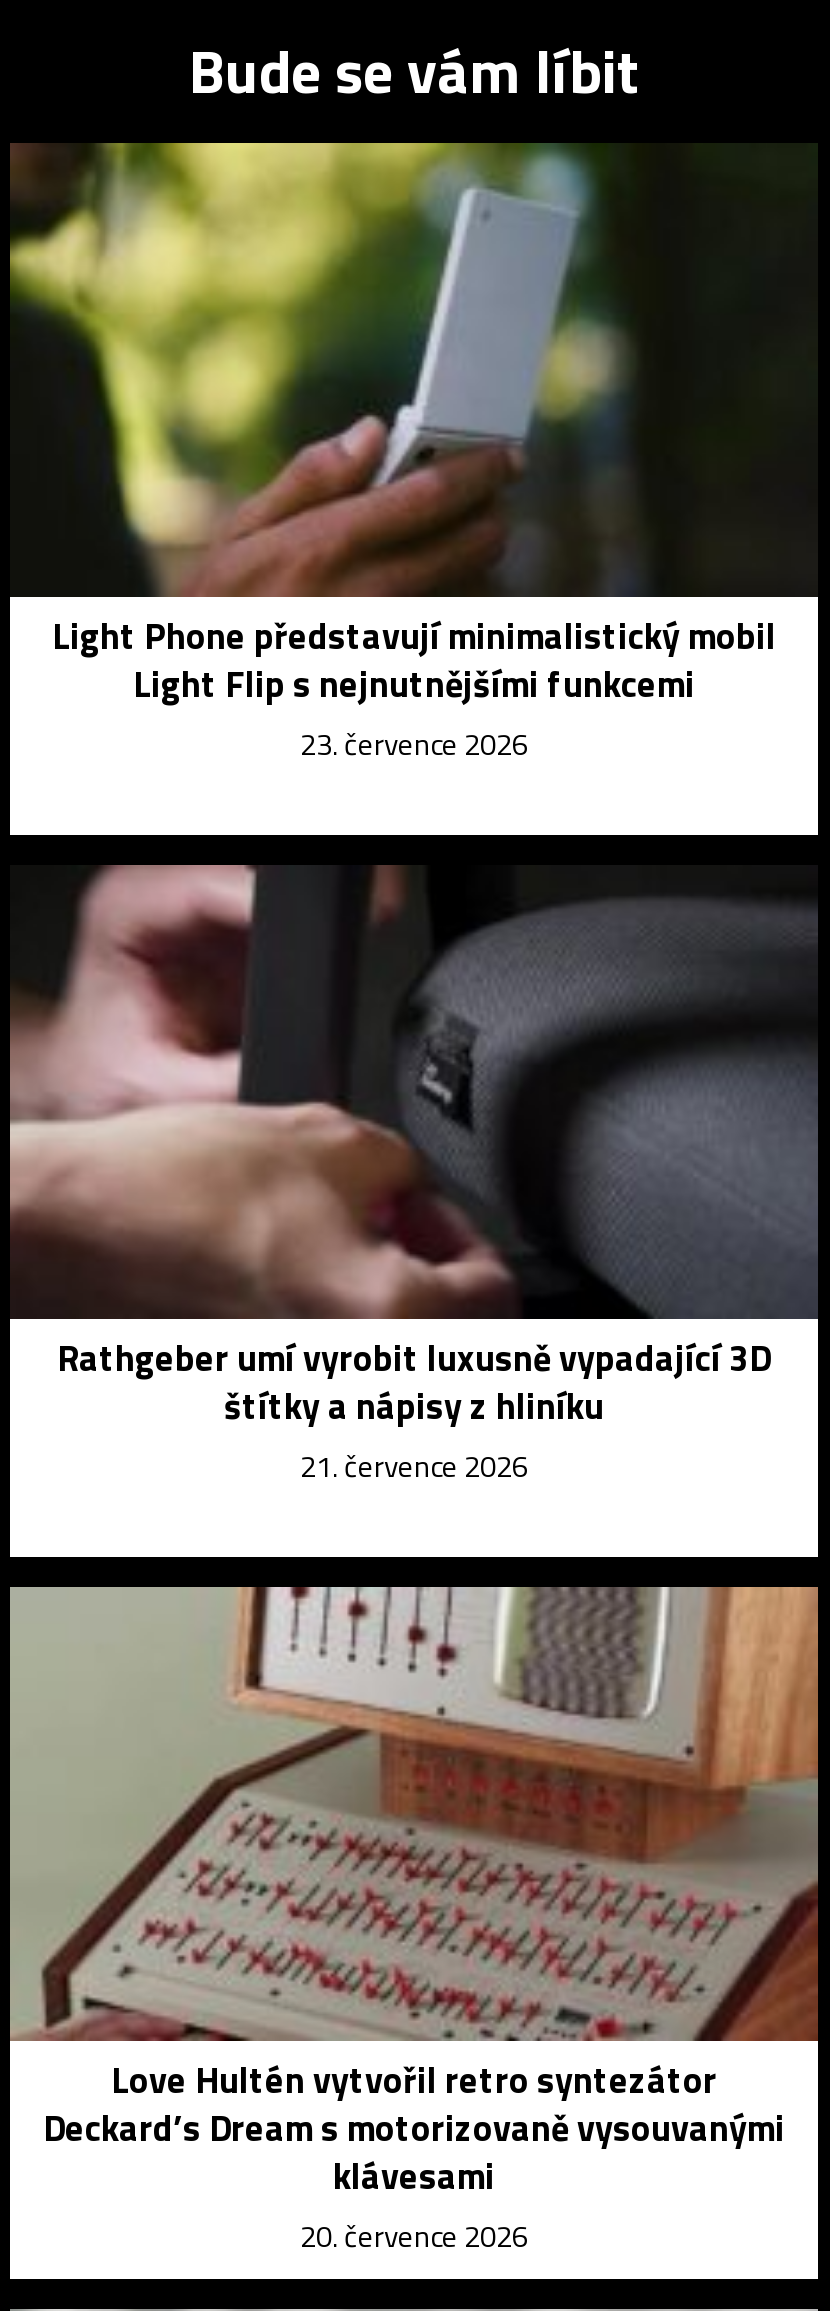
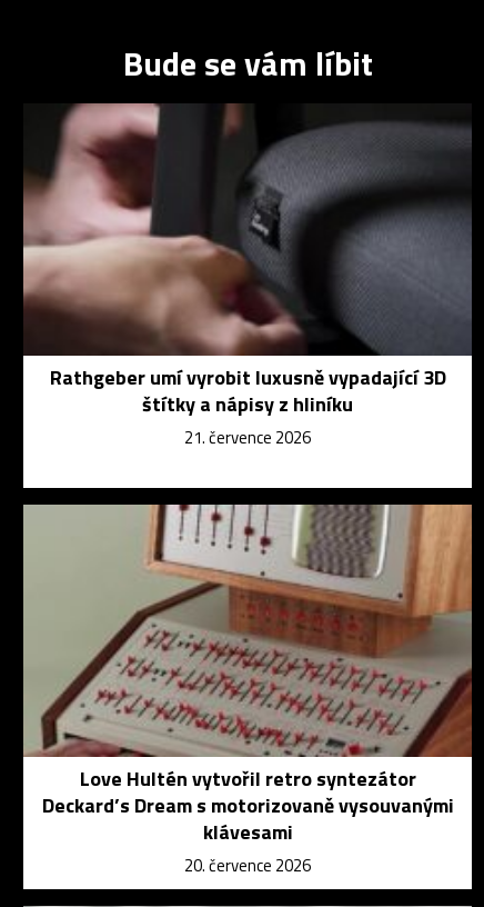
- [image]
- Light Phone představují minimalistický mobil
- Light Flip s nejnutnějšími funkcemi
- 23. července 2026
